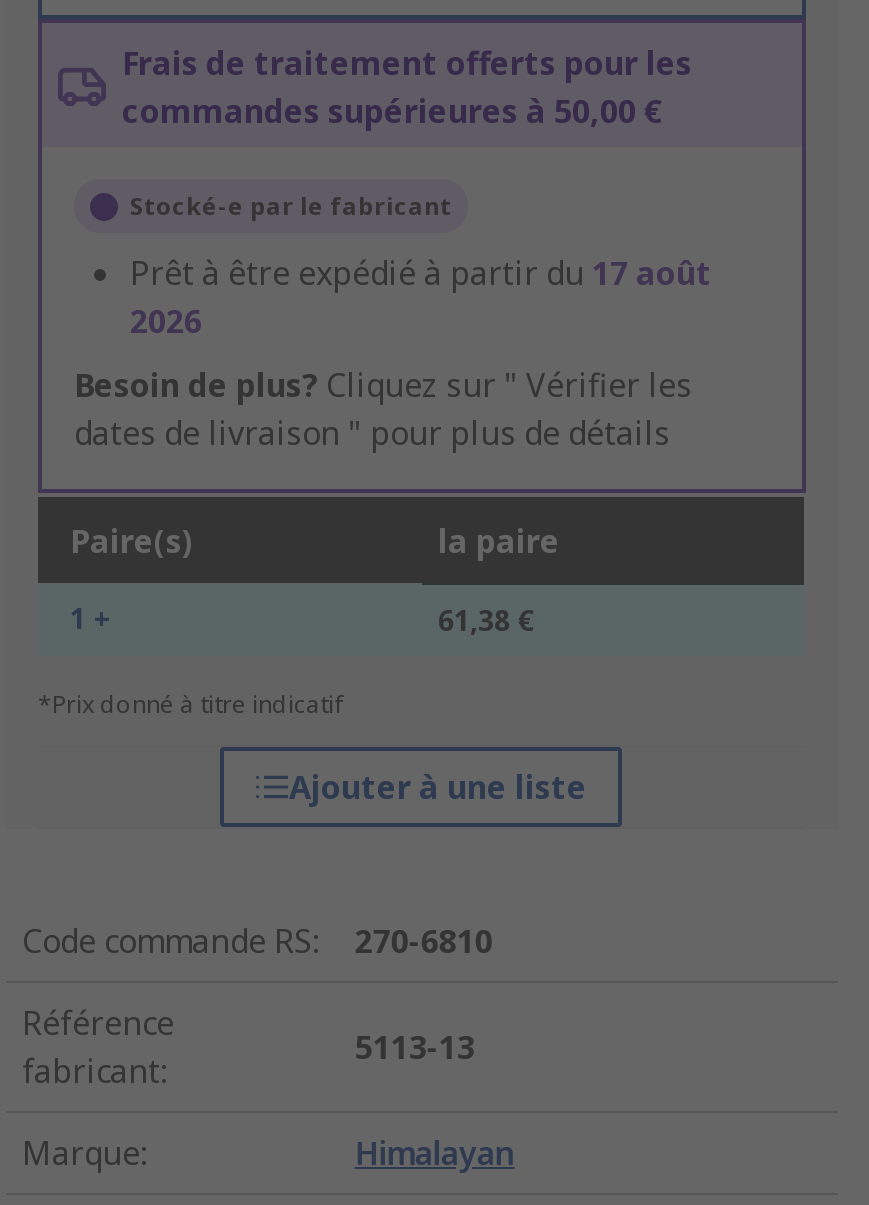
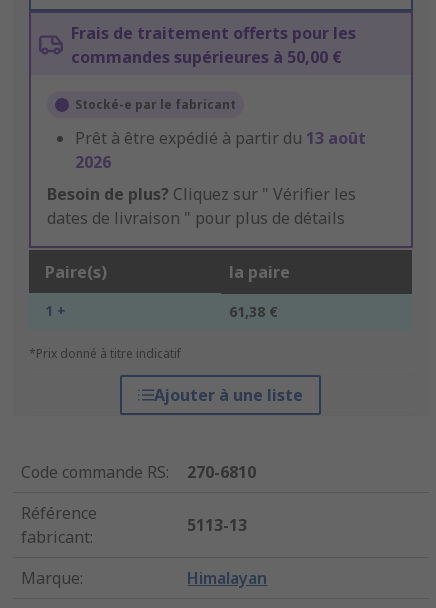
- Prêt à être expédié à partir du 17 août
+ Prêt à être expédié à partir du 13 août
